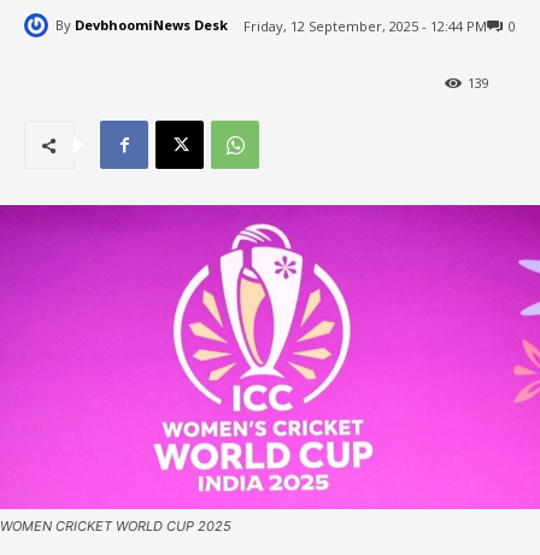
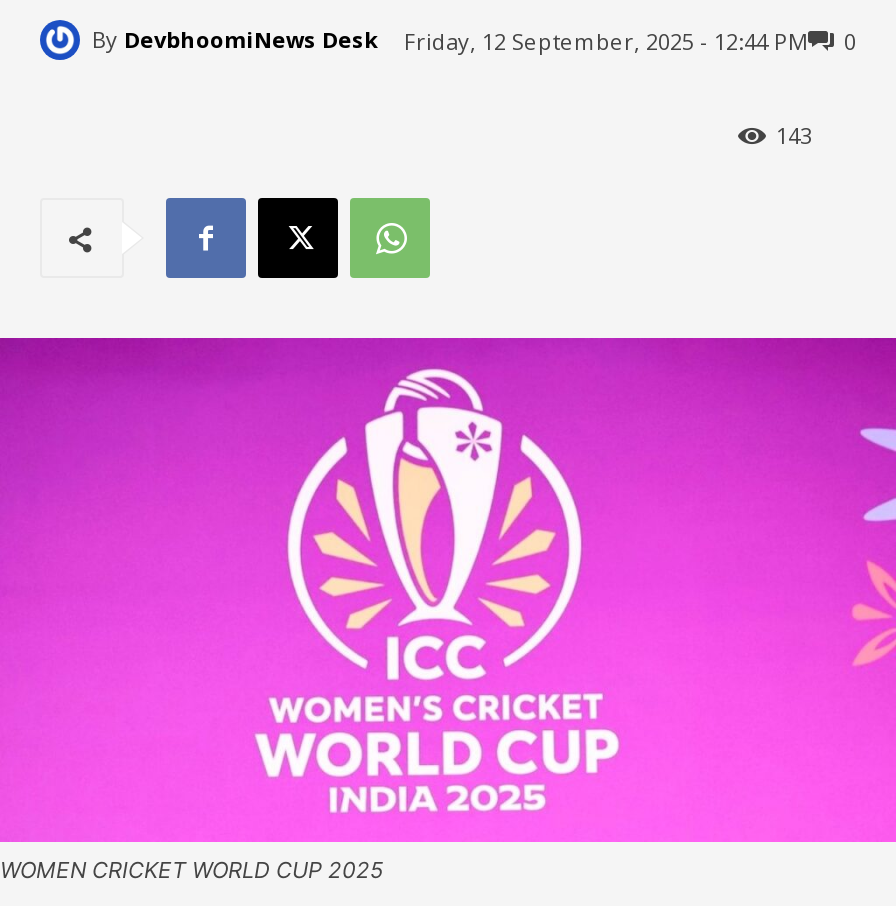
- 139
+ 143
